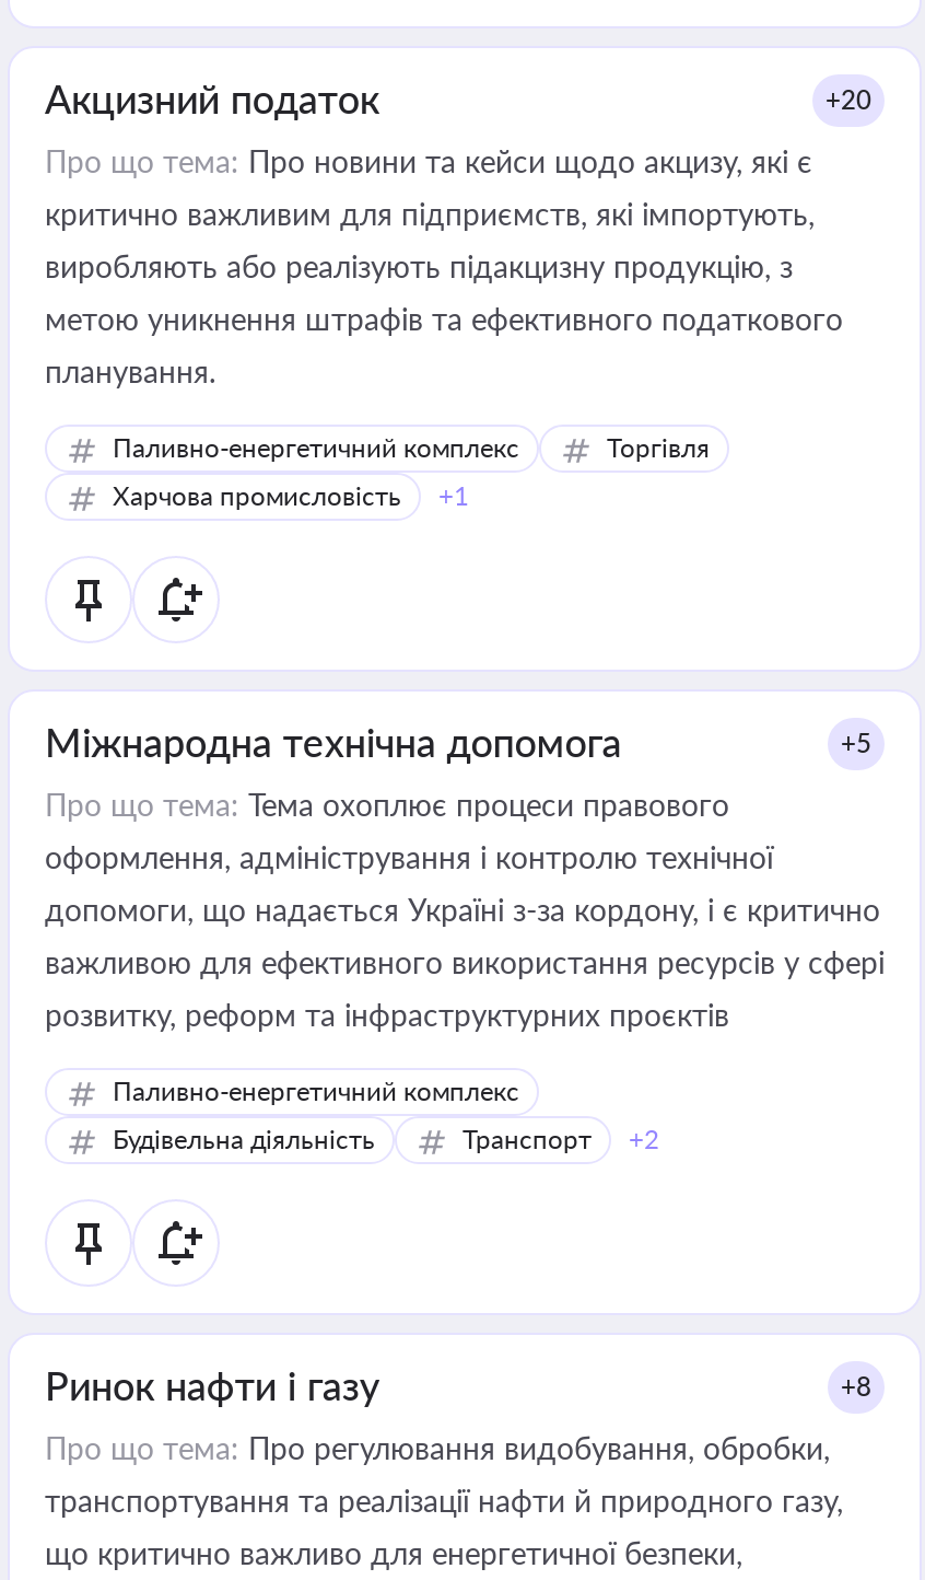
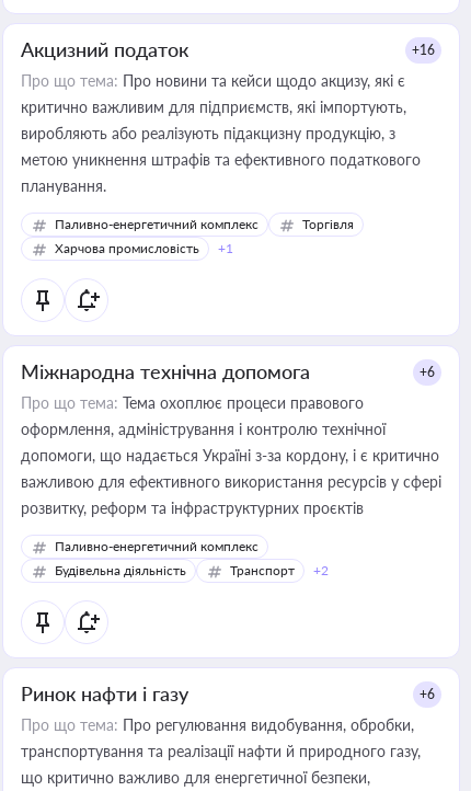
- +20
+ +16

- +5
+ +6

- +8
+ +6
